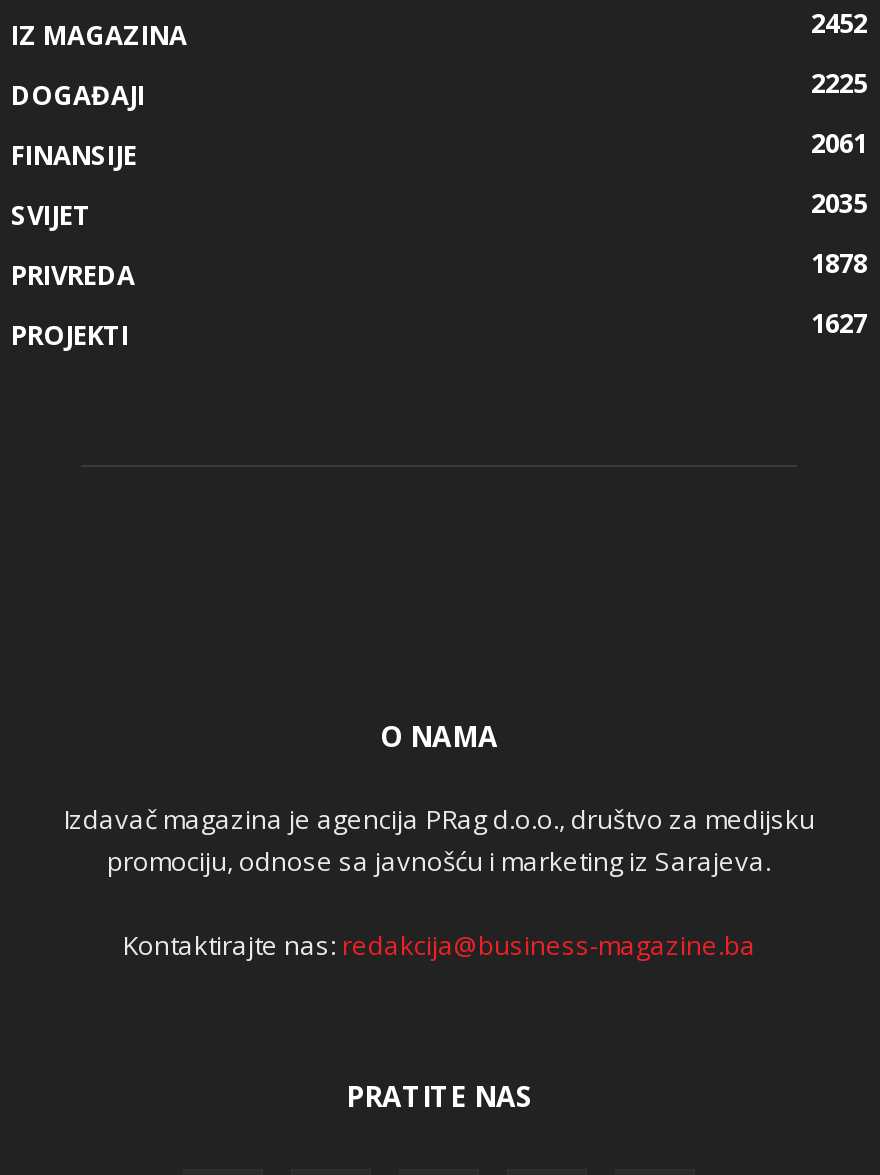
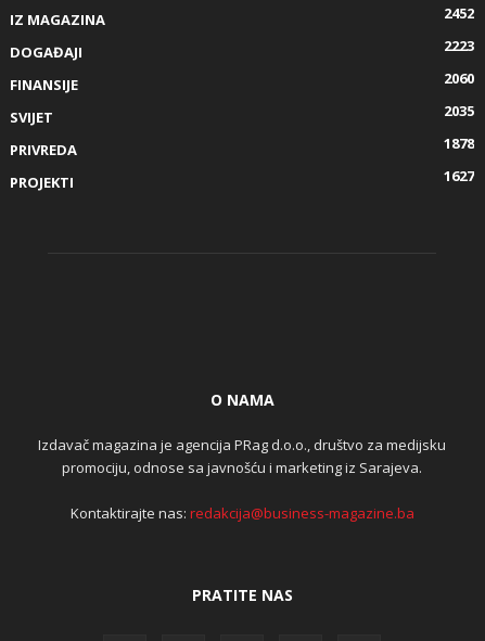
- 2225
+ 2223

- 2061
+ 2060
